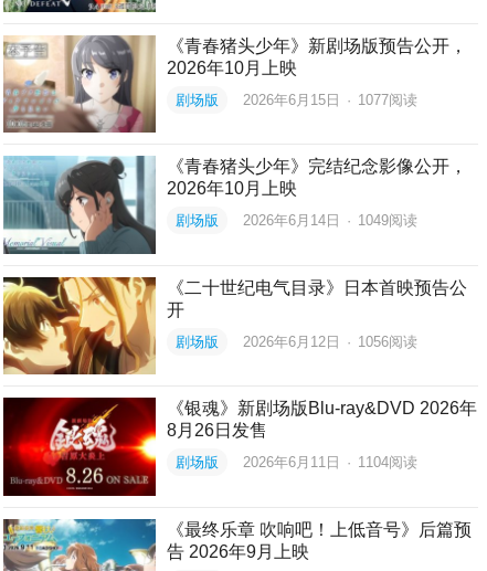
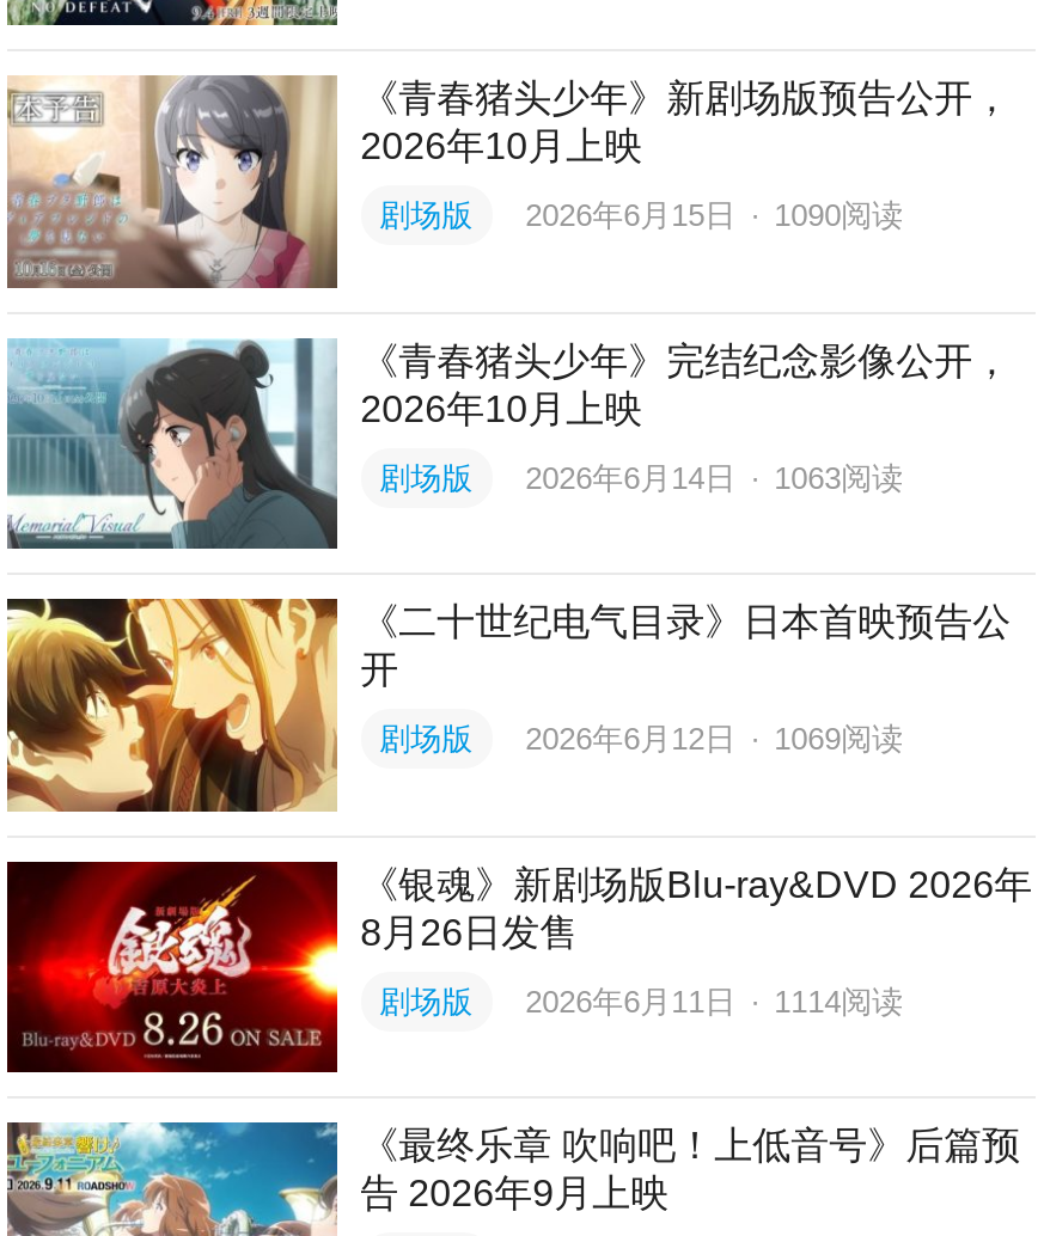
- 剧场版 2026年6月15日 · 1077阅读
+ 剧场版 2026年6月15日 · 1090阅读

- 剧场版 2026年6月14日 · 1049阅读
+ 剧场版 2026年6月14日 · 1063阅读

- 剧场版 2026年6月12日 · 1056阅读
+ 剧场版 2026年6月12日 · 1069阅读

- 剧场版 2026年6月11日 · 1104阅读
+ 剧场版 2026年6月11日 · 1114阅读
